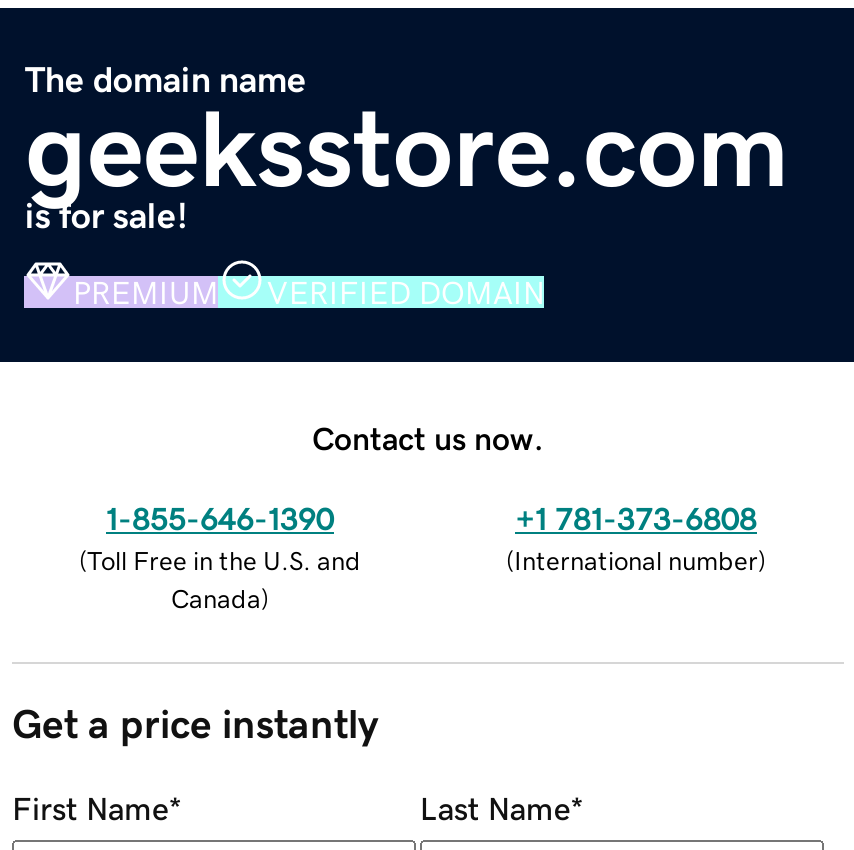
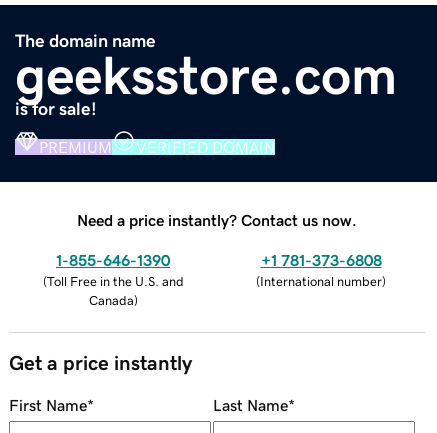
- Contact us now.
+ Need a price instantly? Contact us now.
